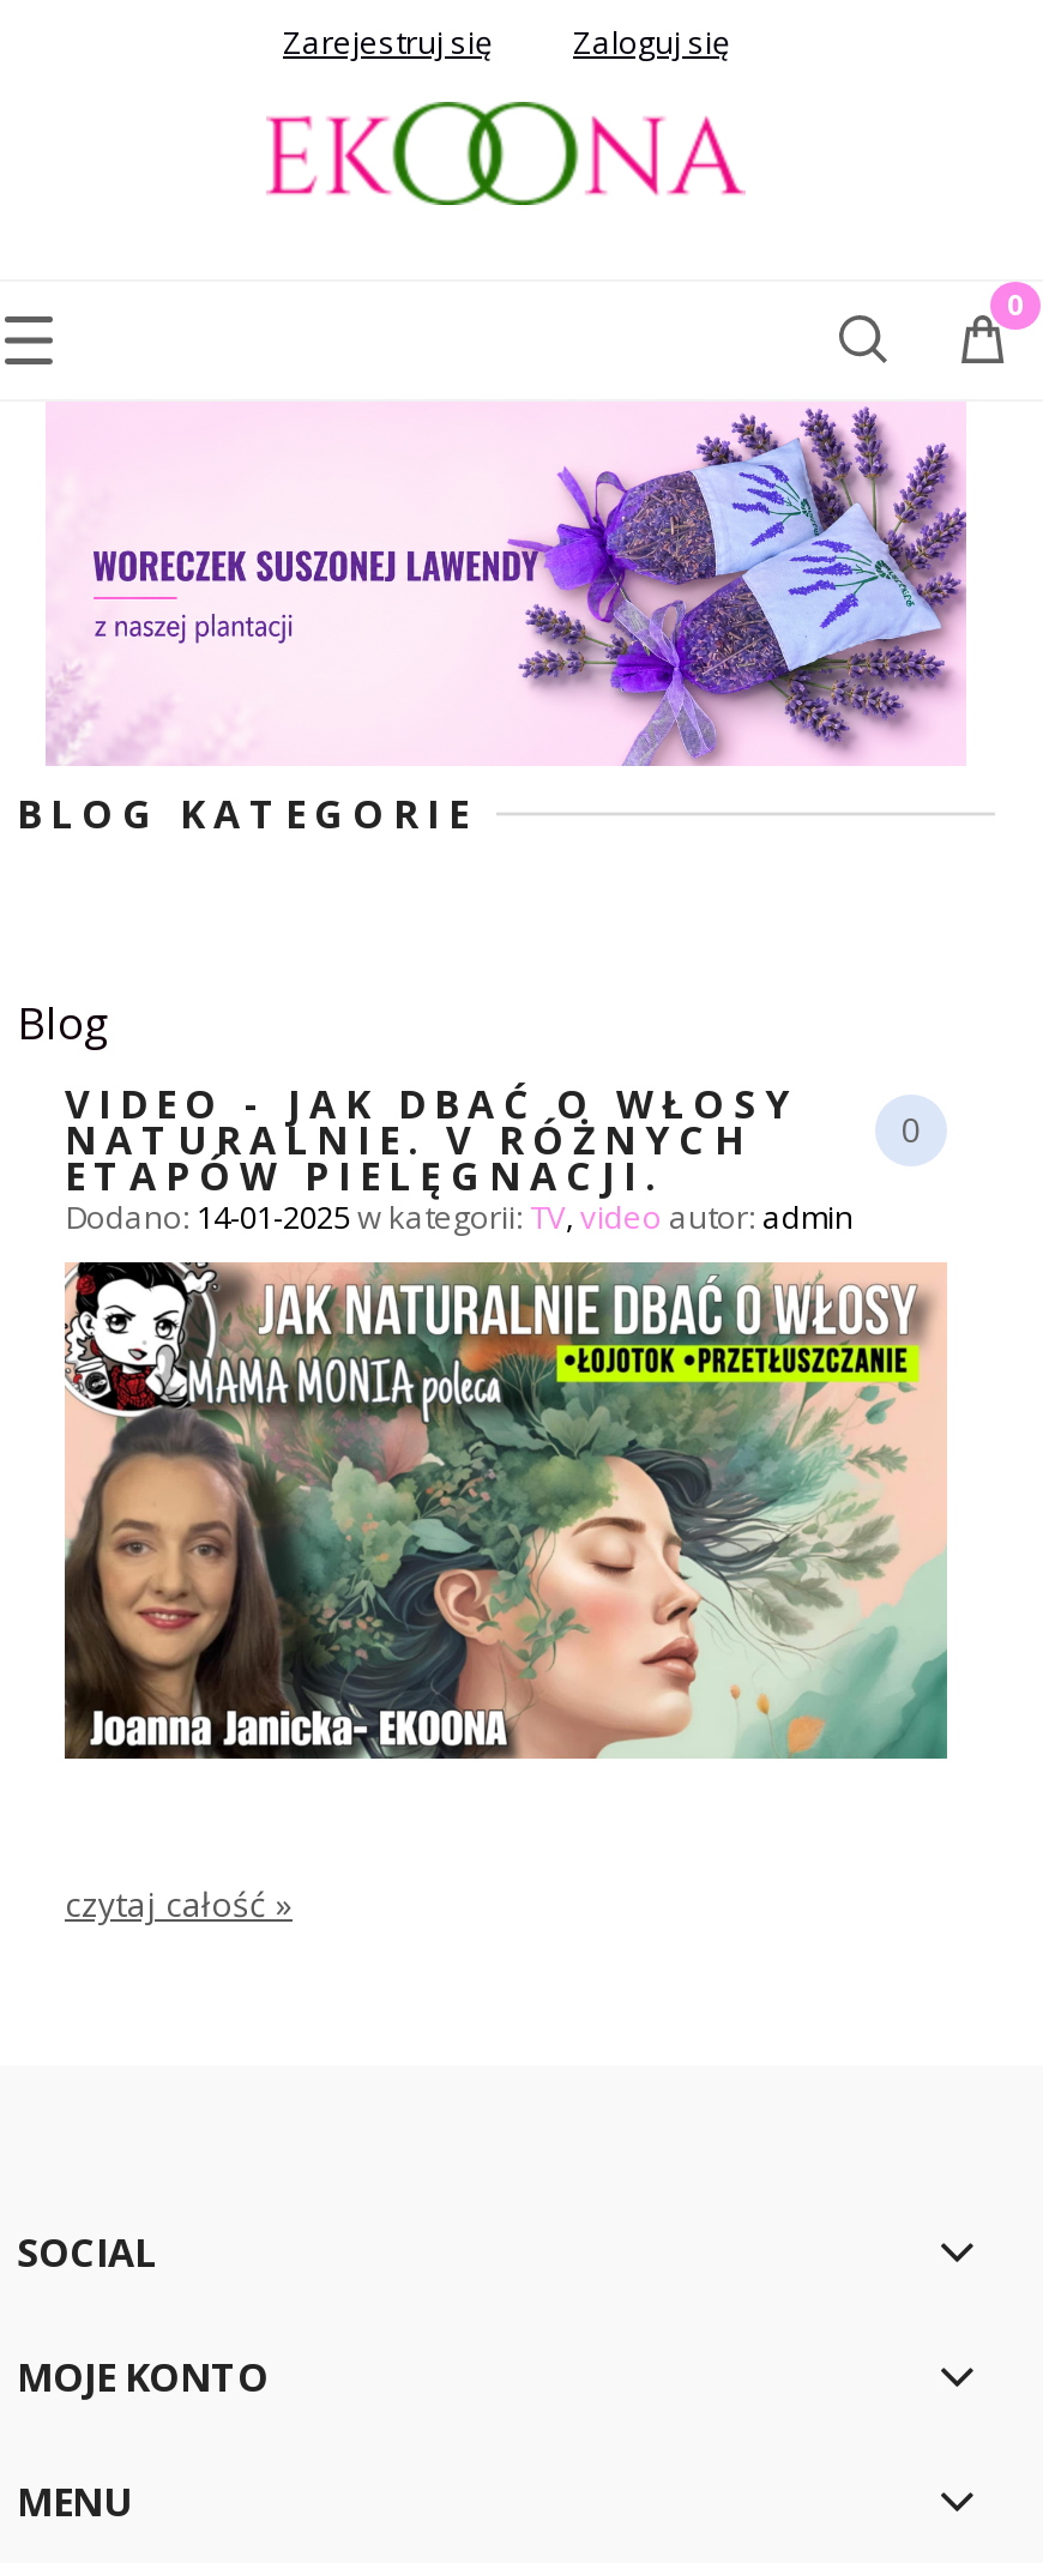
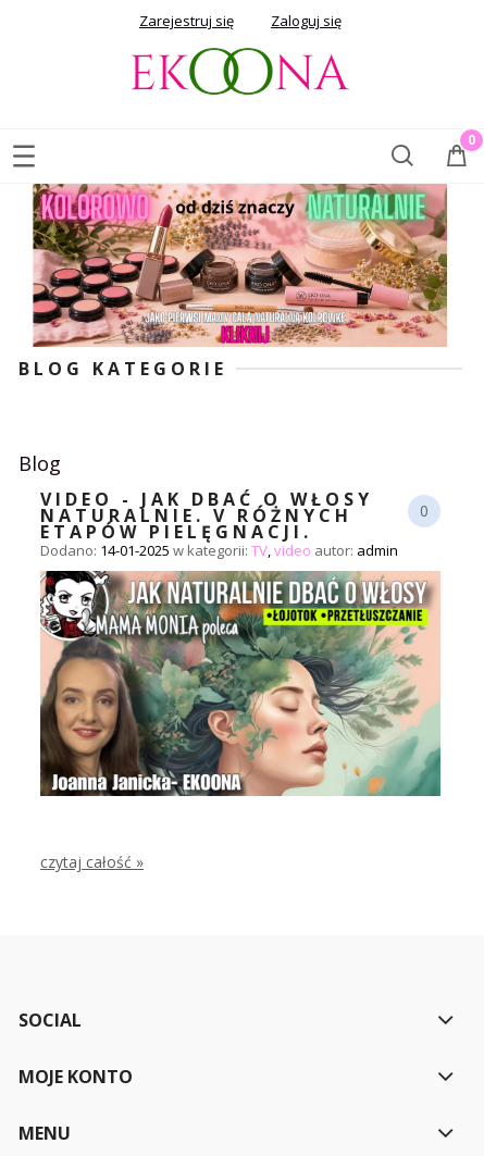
- [image]
+ [image]
